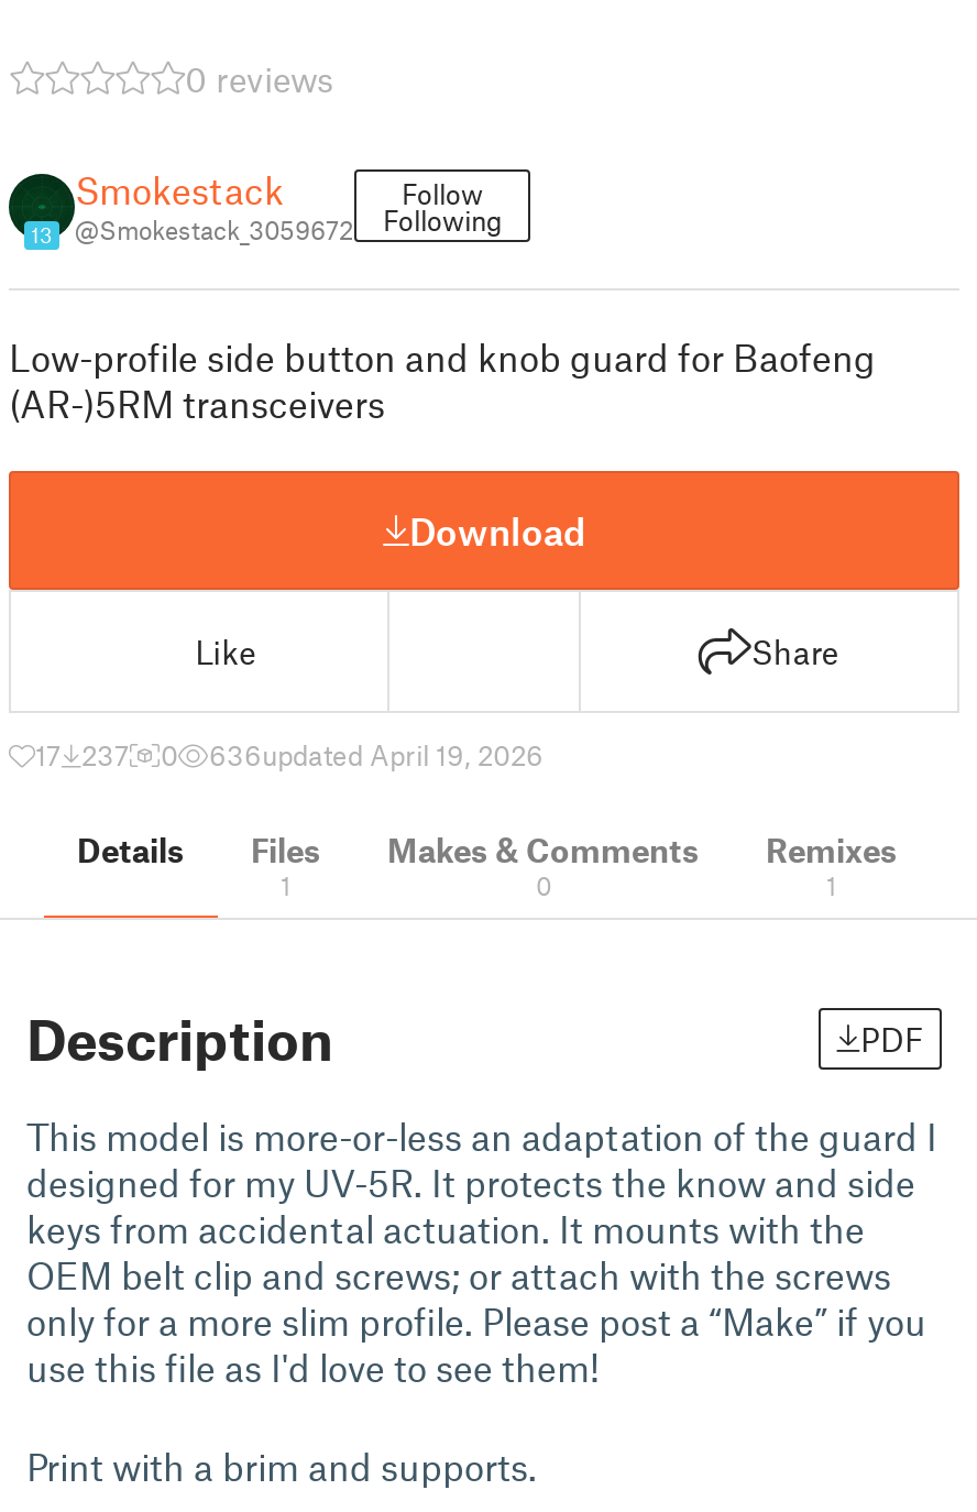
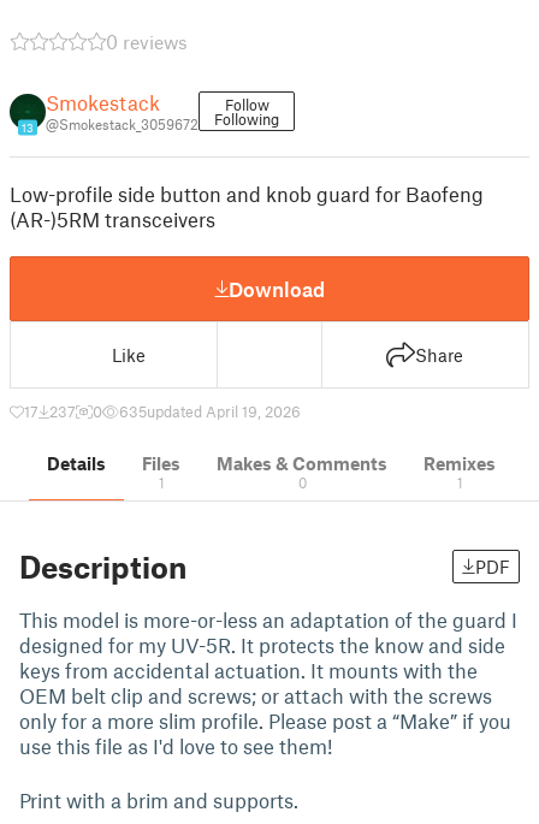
- 636updated April 19, 2026
+ 635updated April 19, 2026
